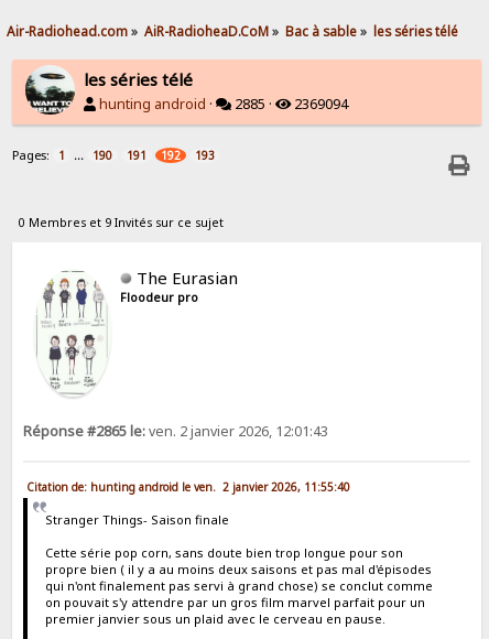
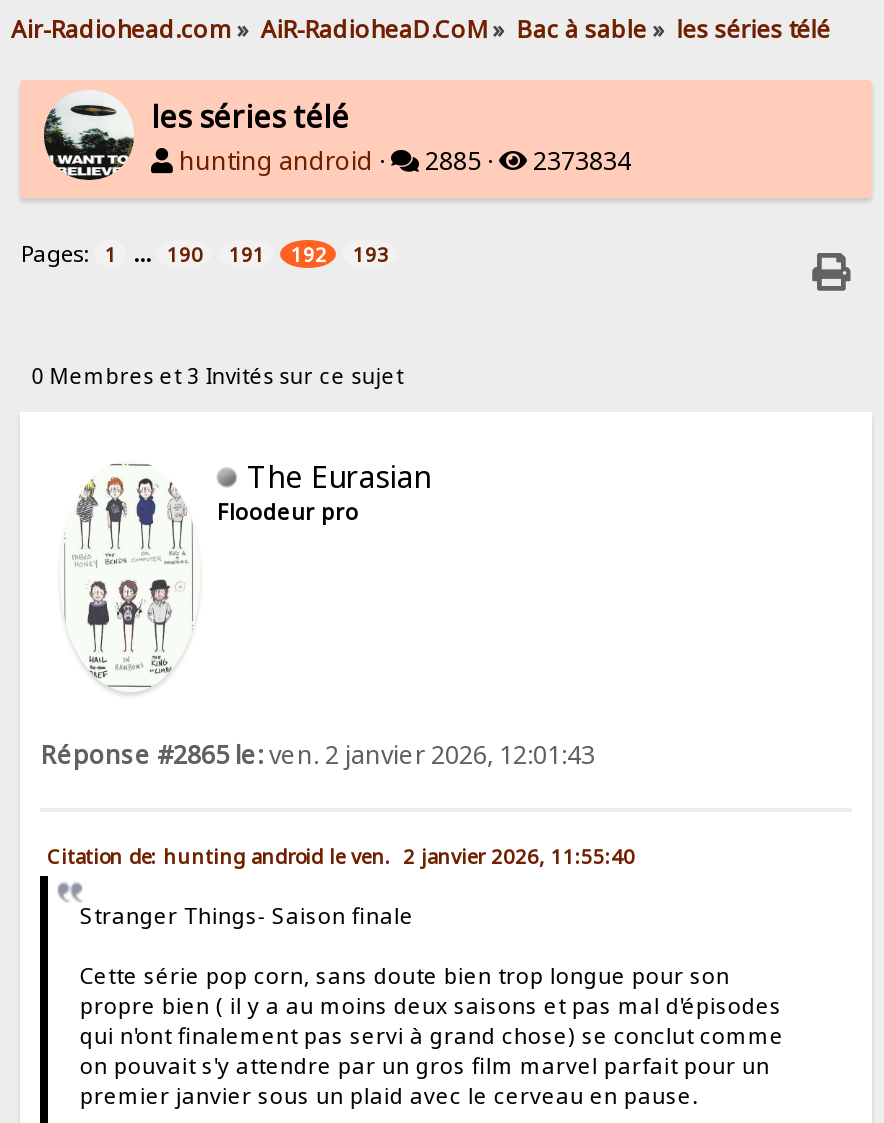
- hunting android · 2885 · 2369094
+ hunting android · 2885 · 2373834

- 0 Membres et 9 Invités sur ce sujet
+ 0 Membres et 3 Invités sur ce sujet
